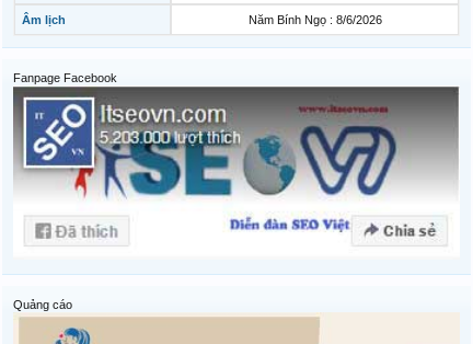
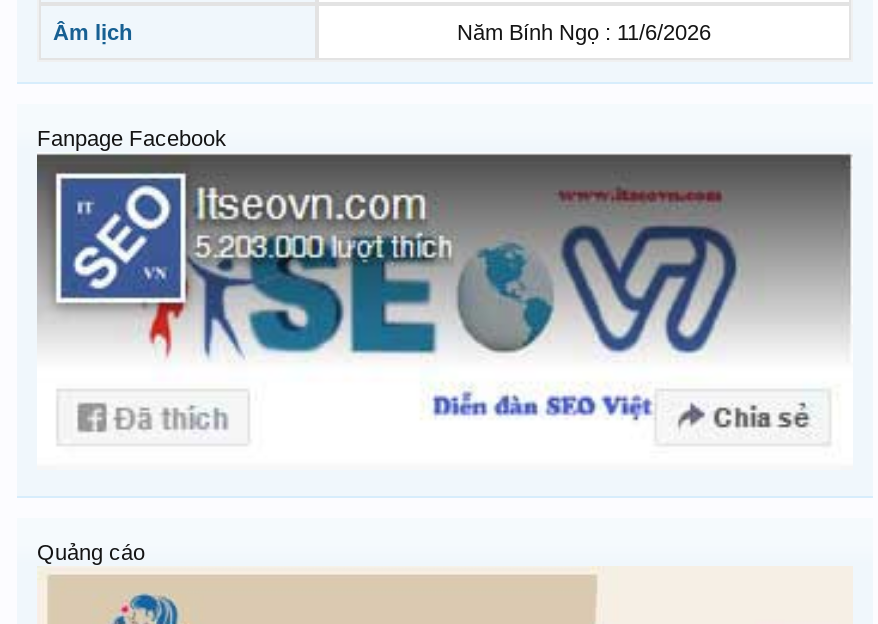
- Năm Bính Ngọ : 8/6/2026
+ Năm Bính Ngọ : 11/6/2026
